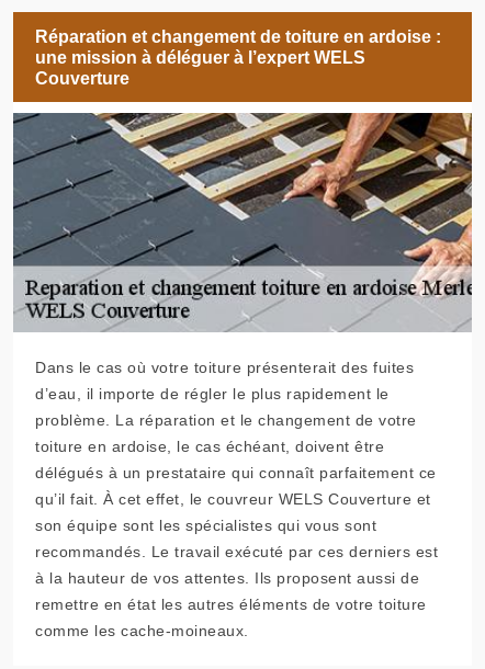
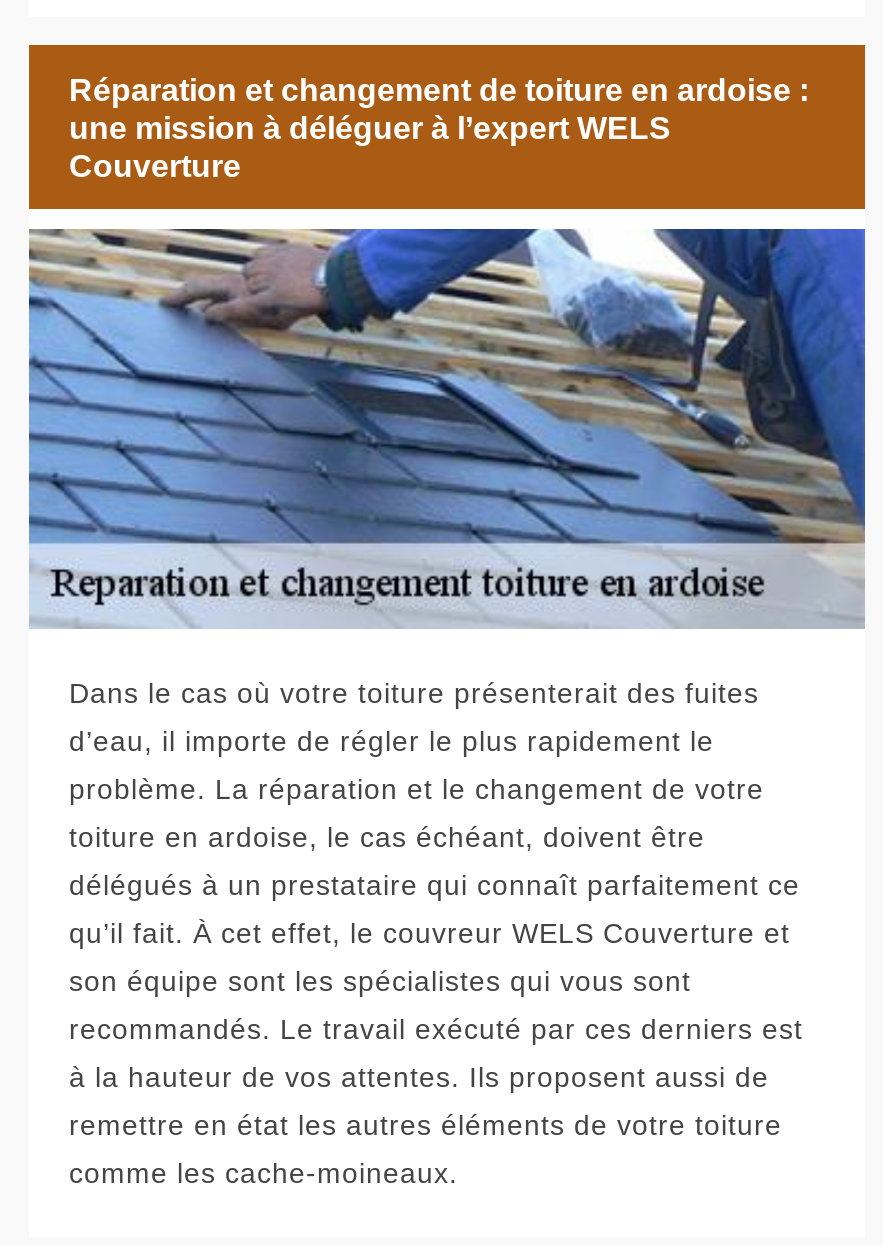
- [image]
+ [image]
